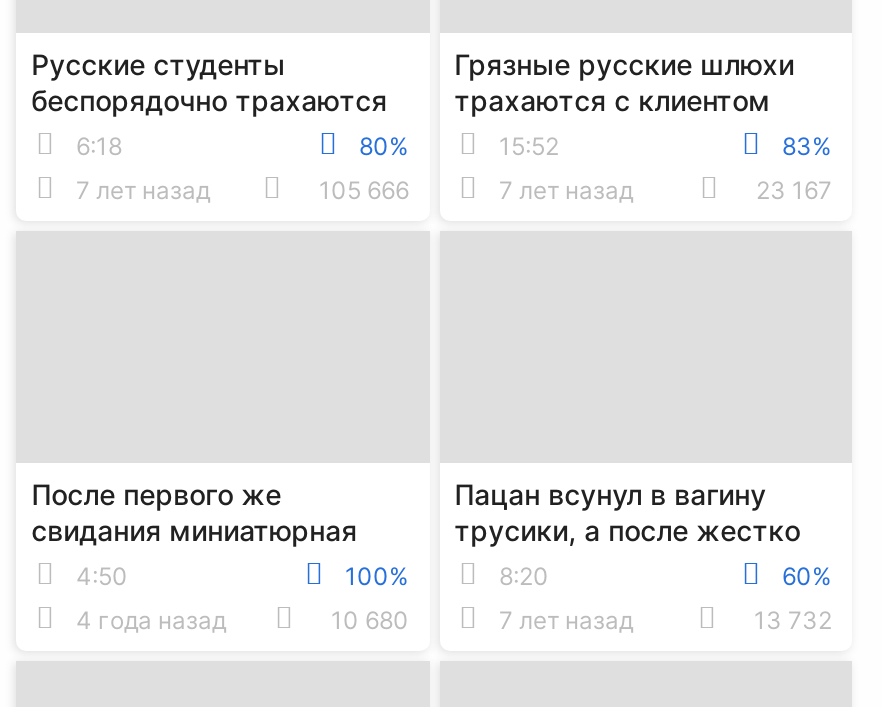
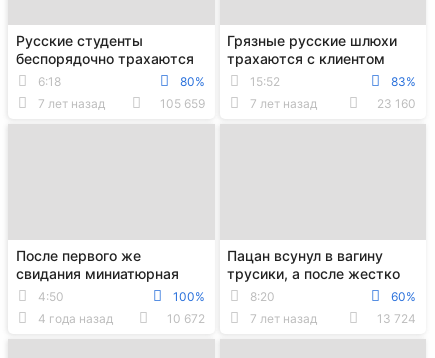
- 105 666
+ 105 659

- 23 167
+ 23 160

- 10 680
+ 10 672

- 13 732
+ 13 724
